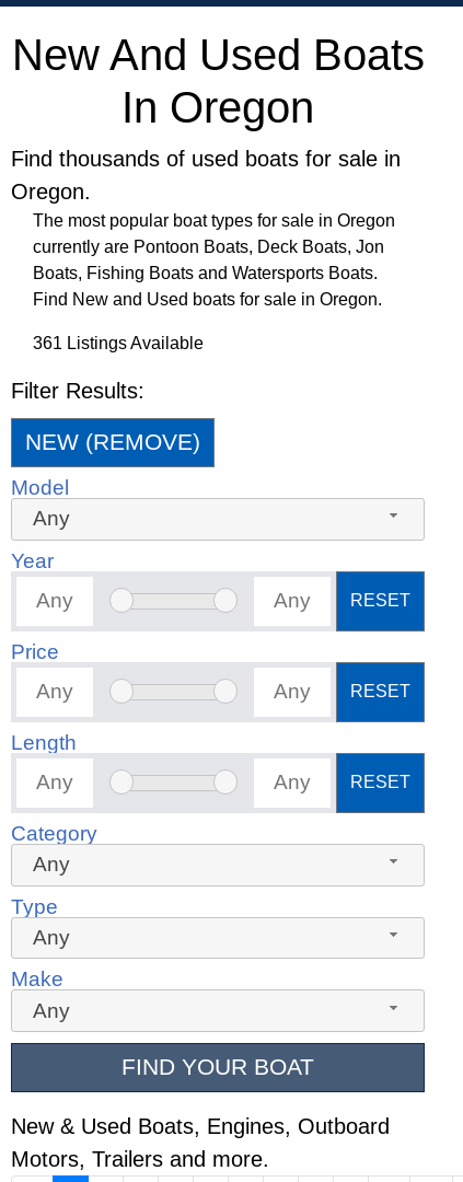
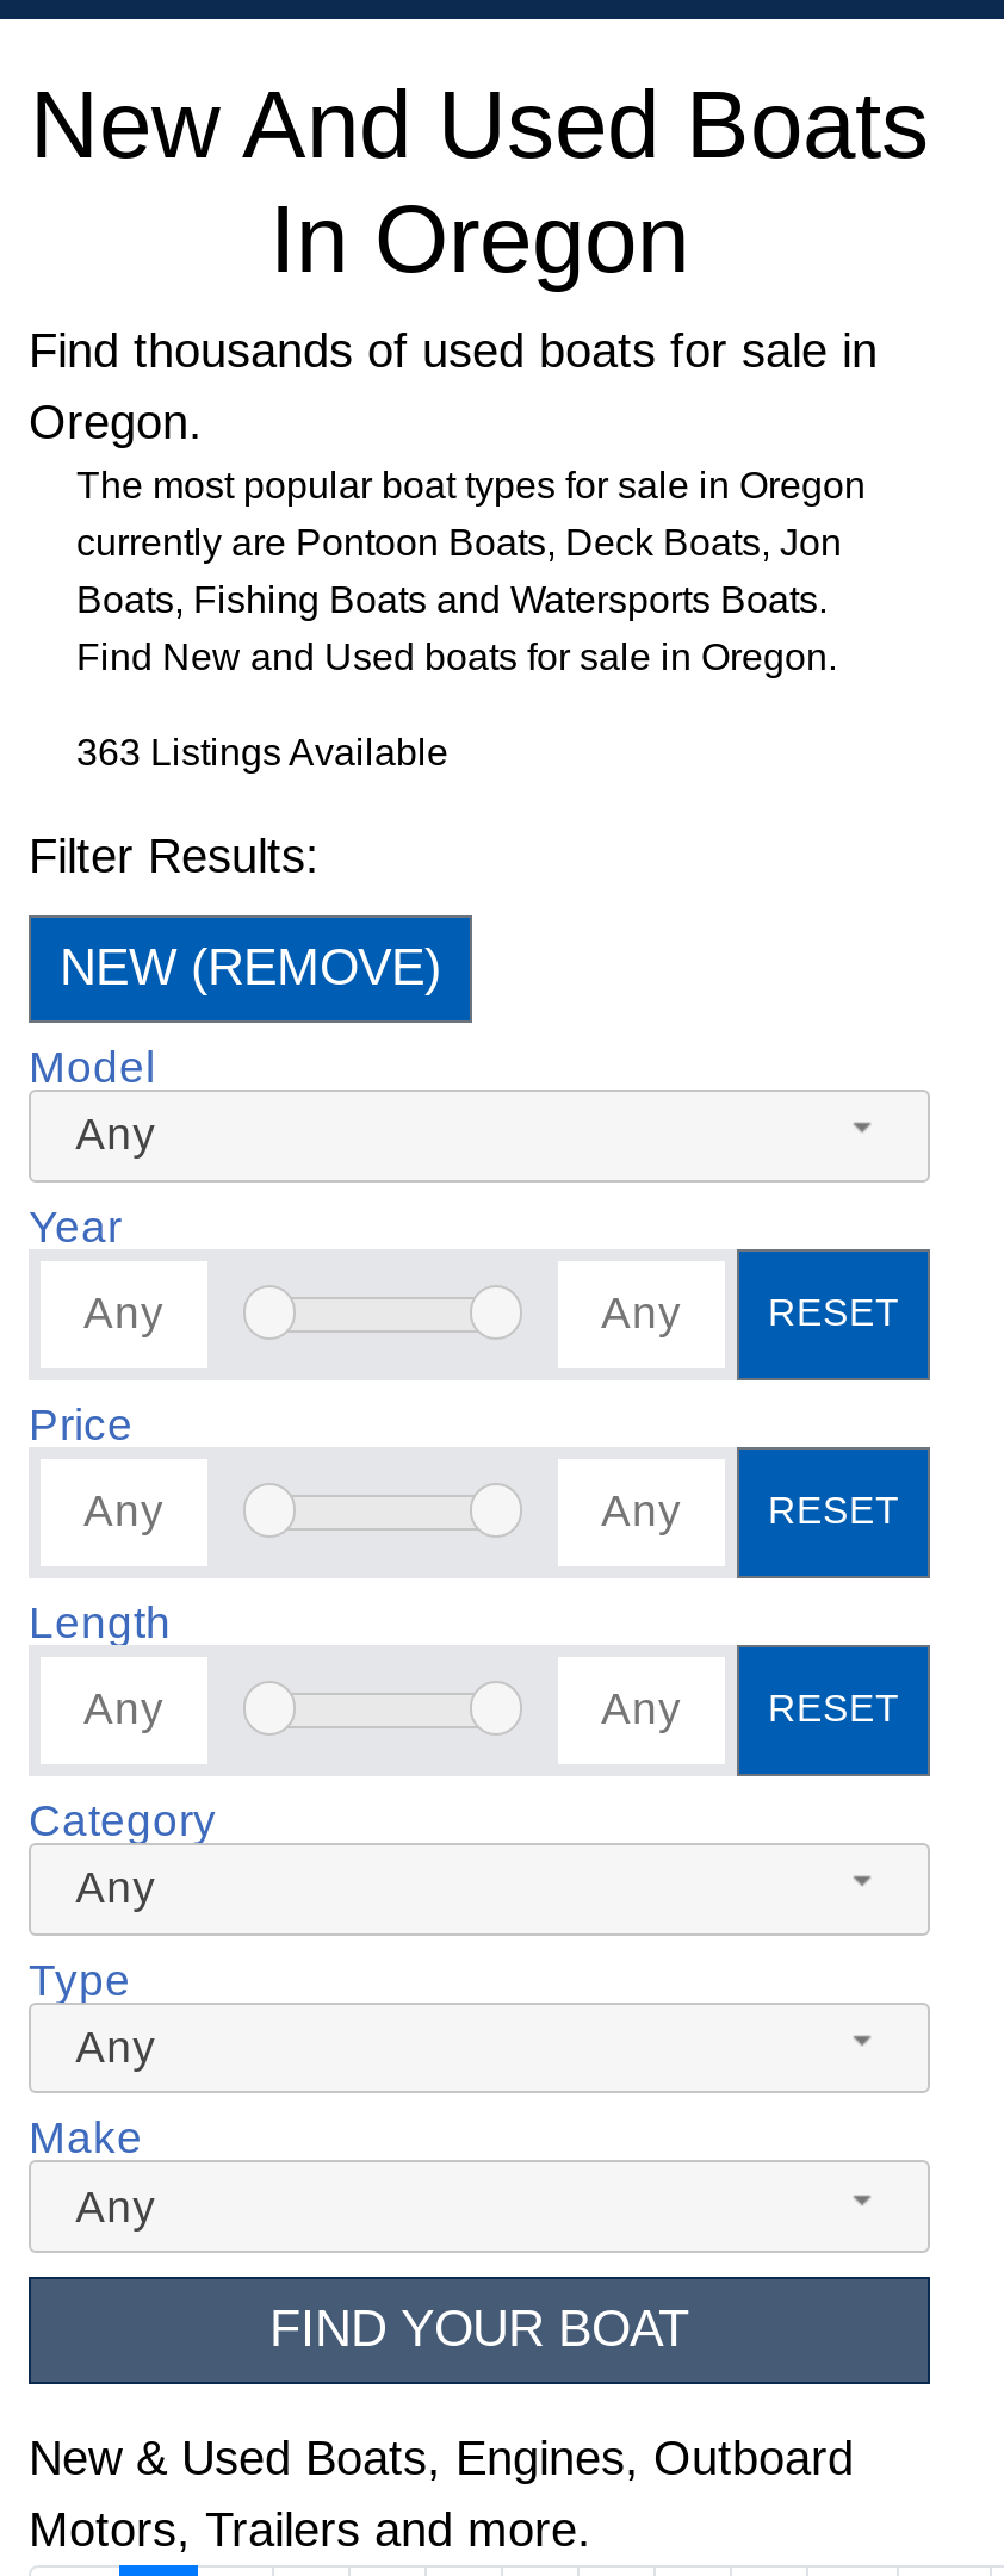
- 361 Listings Available
+ 363 Listings Available
